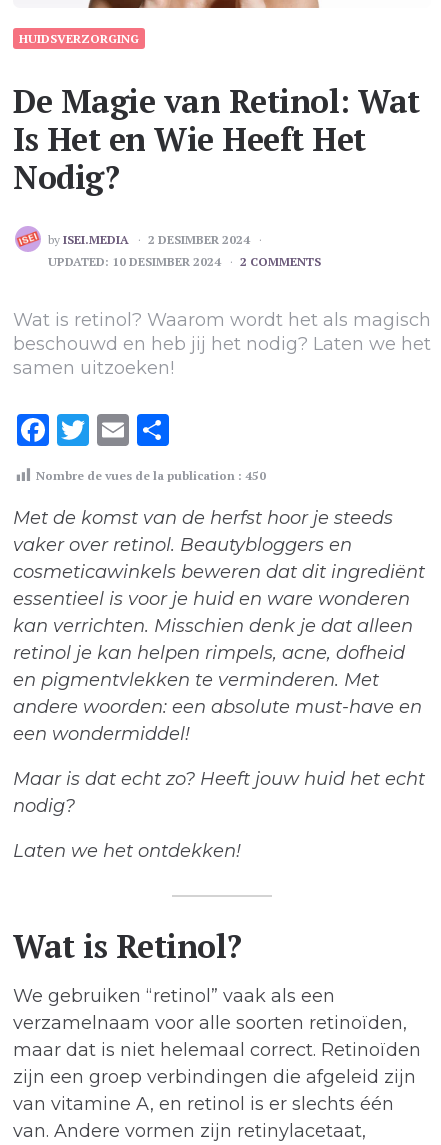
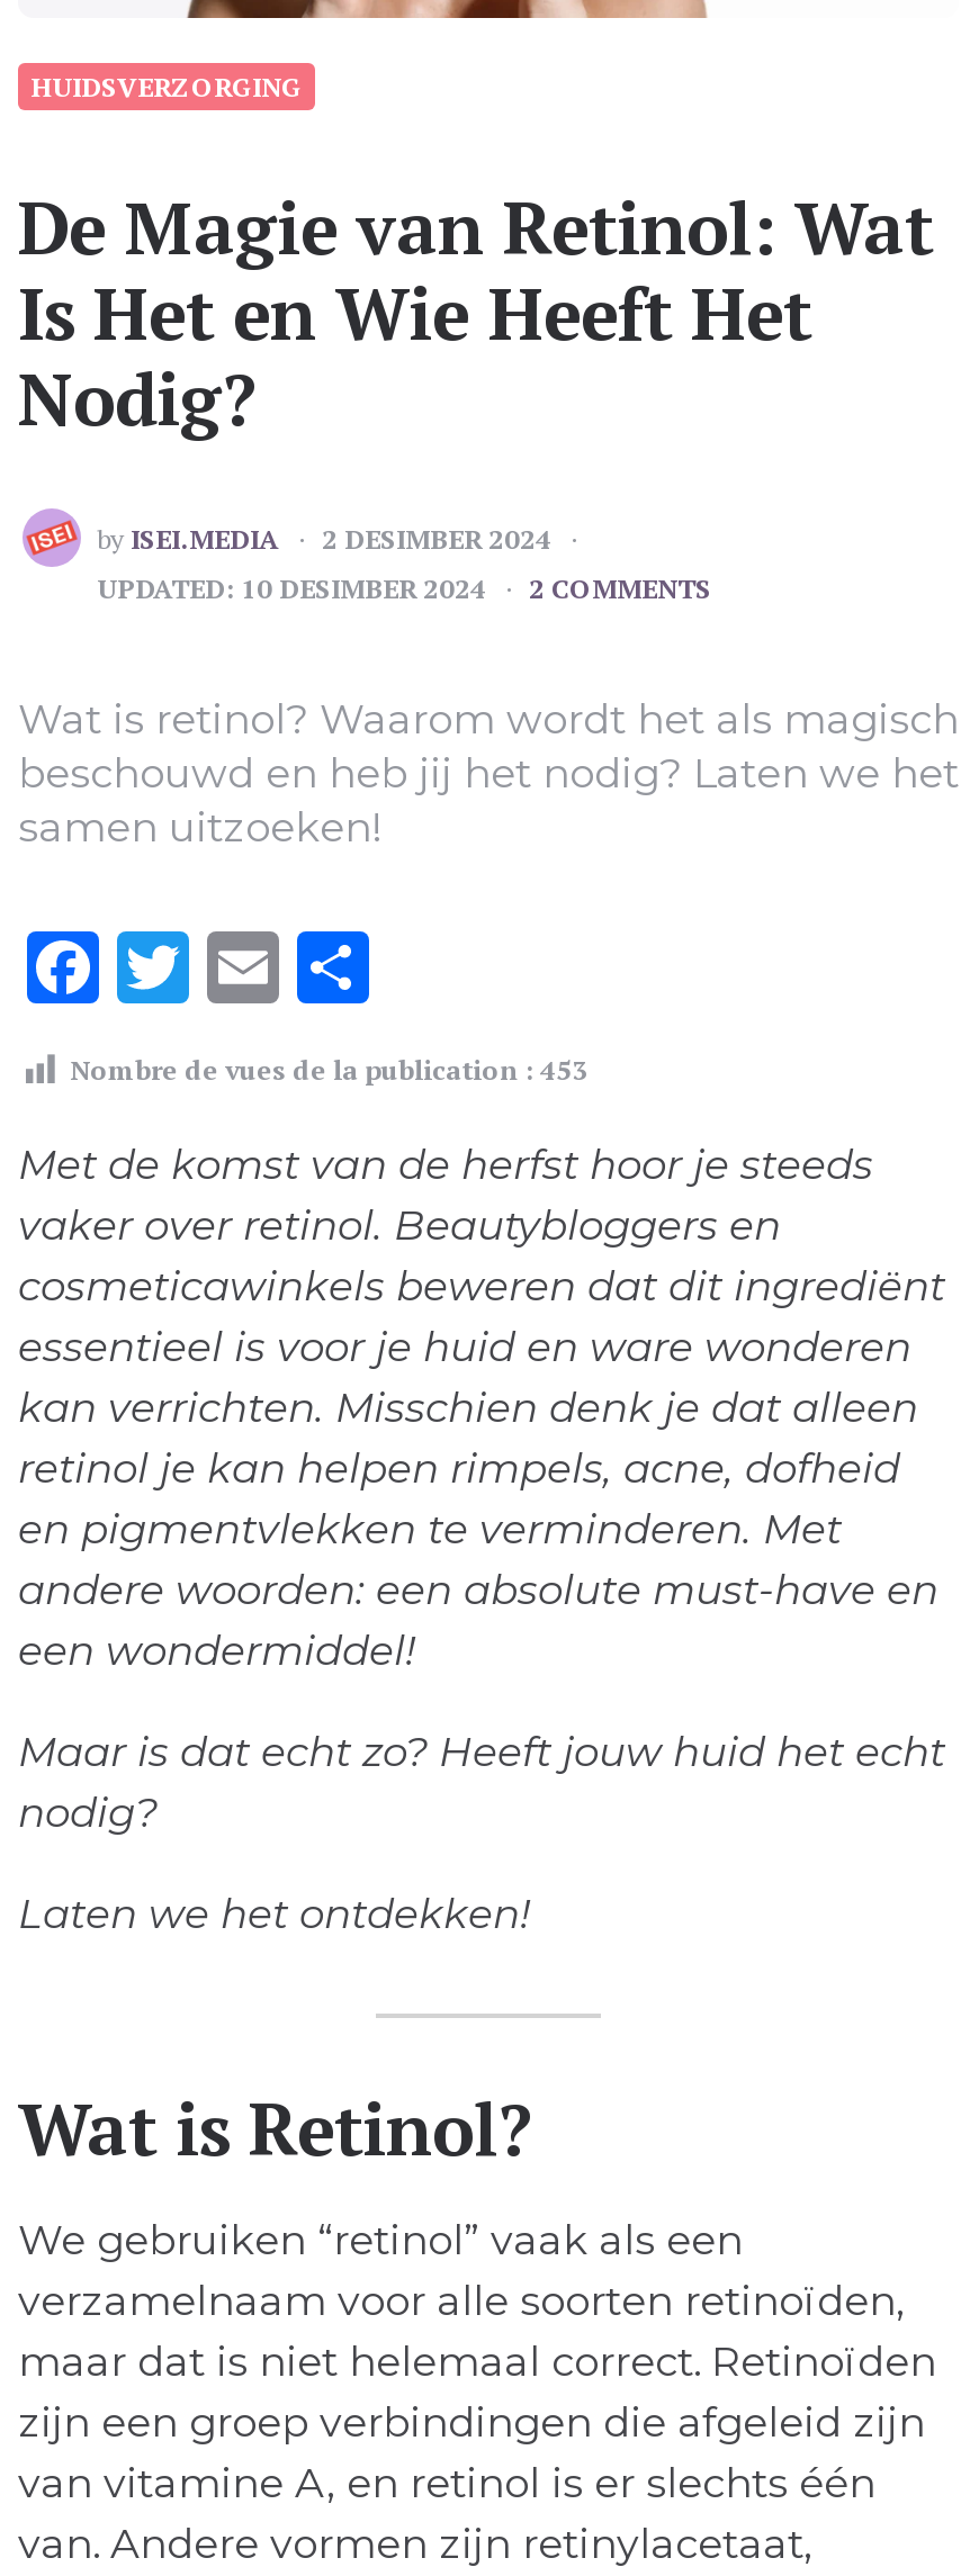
- Nombre de vues de la publication : 450
+ Nombre de vues de la publication : 453
